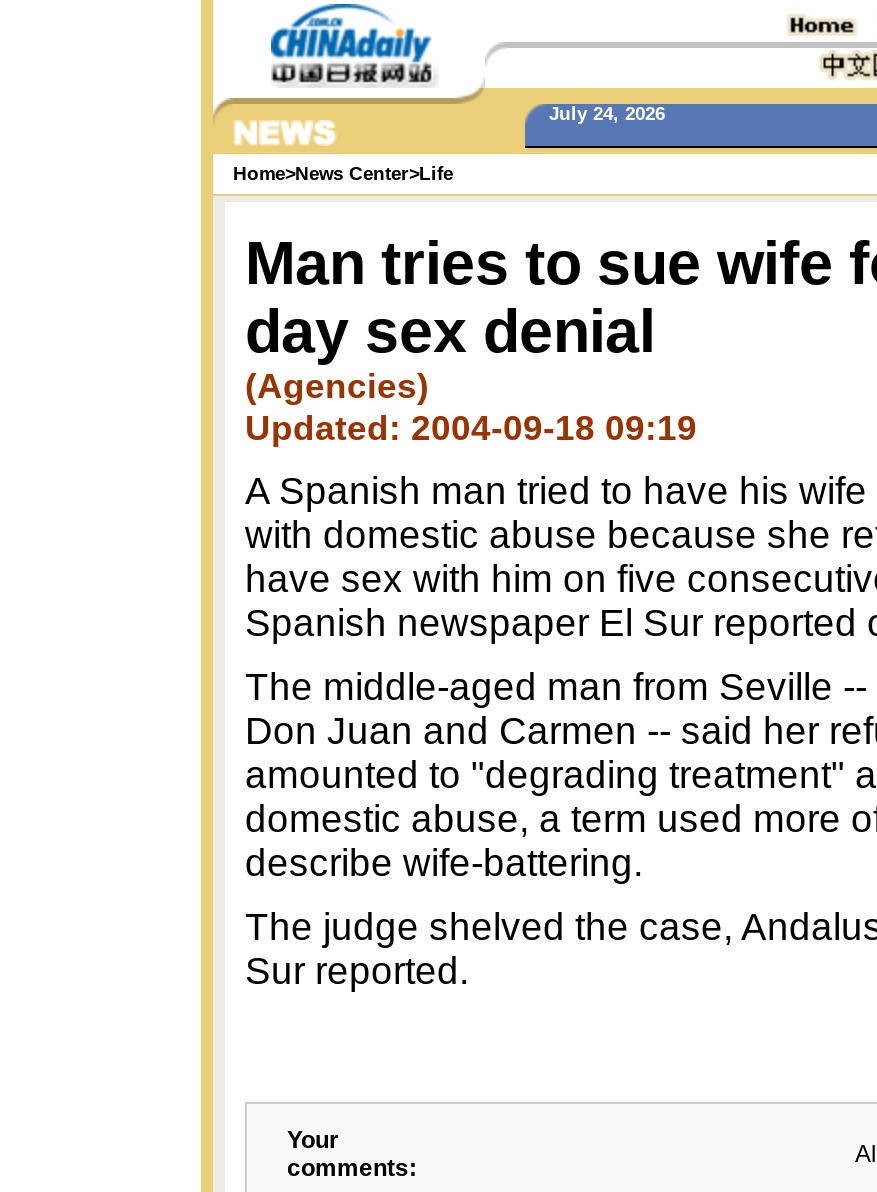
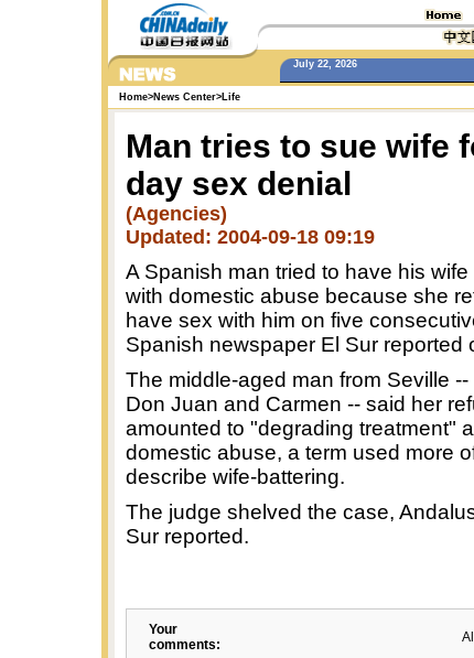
- July 24, 2026
+ July 22, 2026
